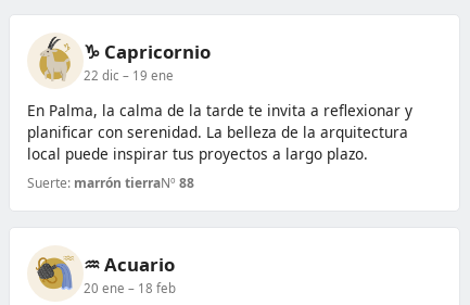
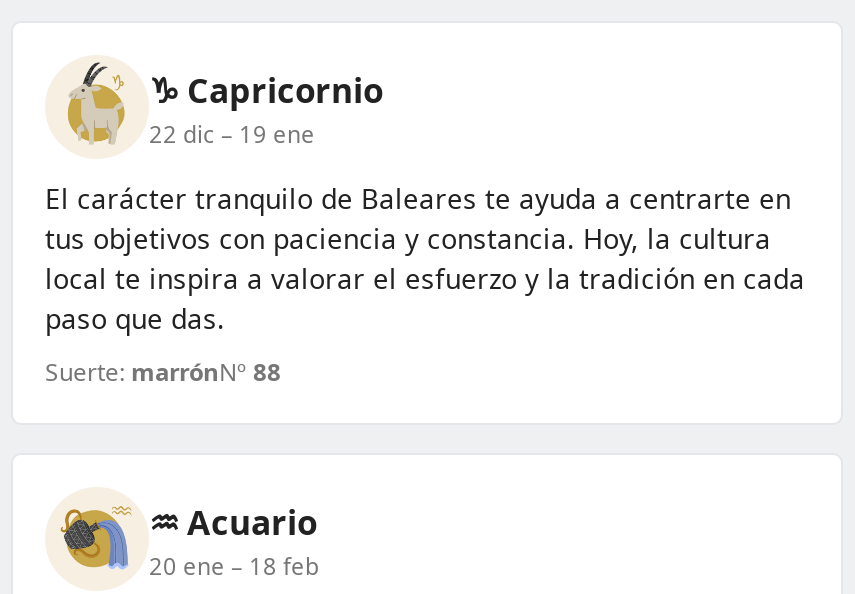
- En Palma, la calma de la tarde te invita a reflexionar y
- planificar con serenidad. La belleza de la arquitectura
- local puede inspirar tus proyectos a largo plazo.
+ El carácter tranquilo de Baleares te ayuda a centrarte en
+ tus objetivos con paciencia y constancia. Hoy, la cultura
+ local te inspira a valorar el esfuerzo y la tradición en cada
+ paso que das.

- Suerte: marrón tierraNº 88
+ Suerte: marrónNº 88
